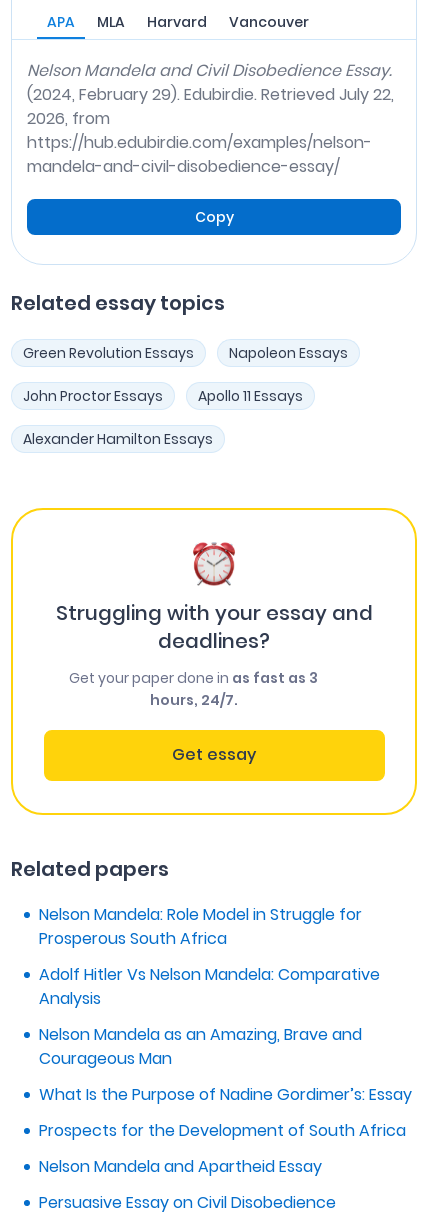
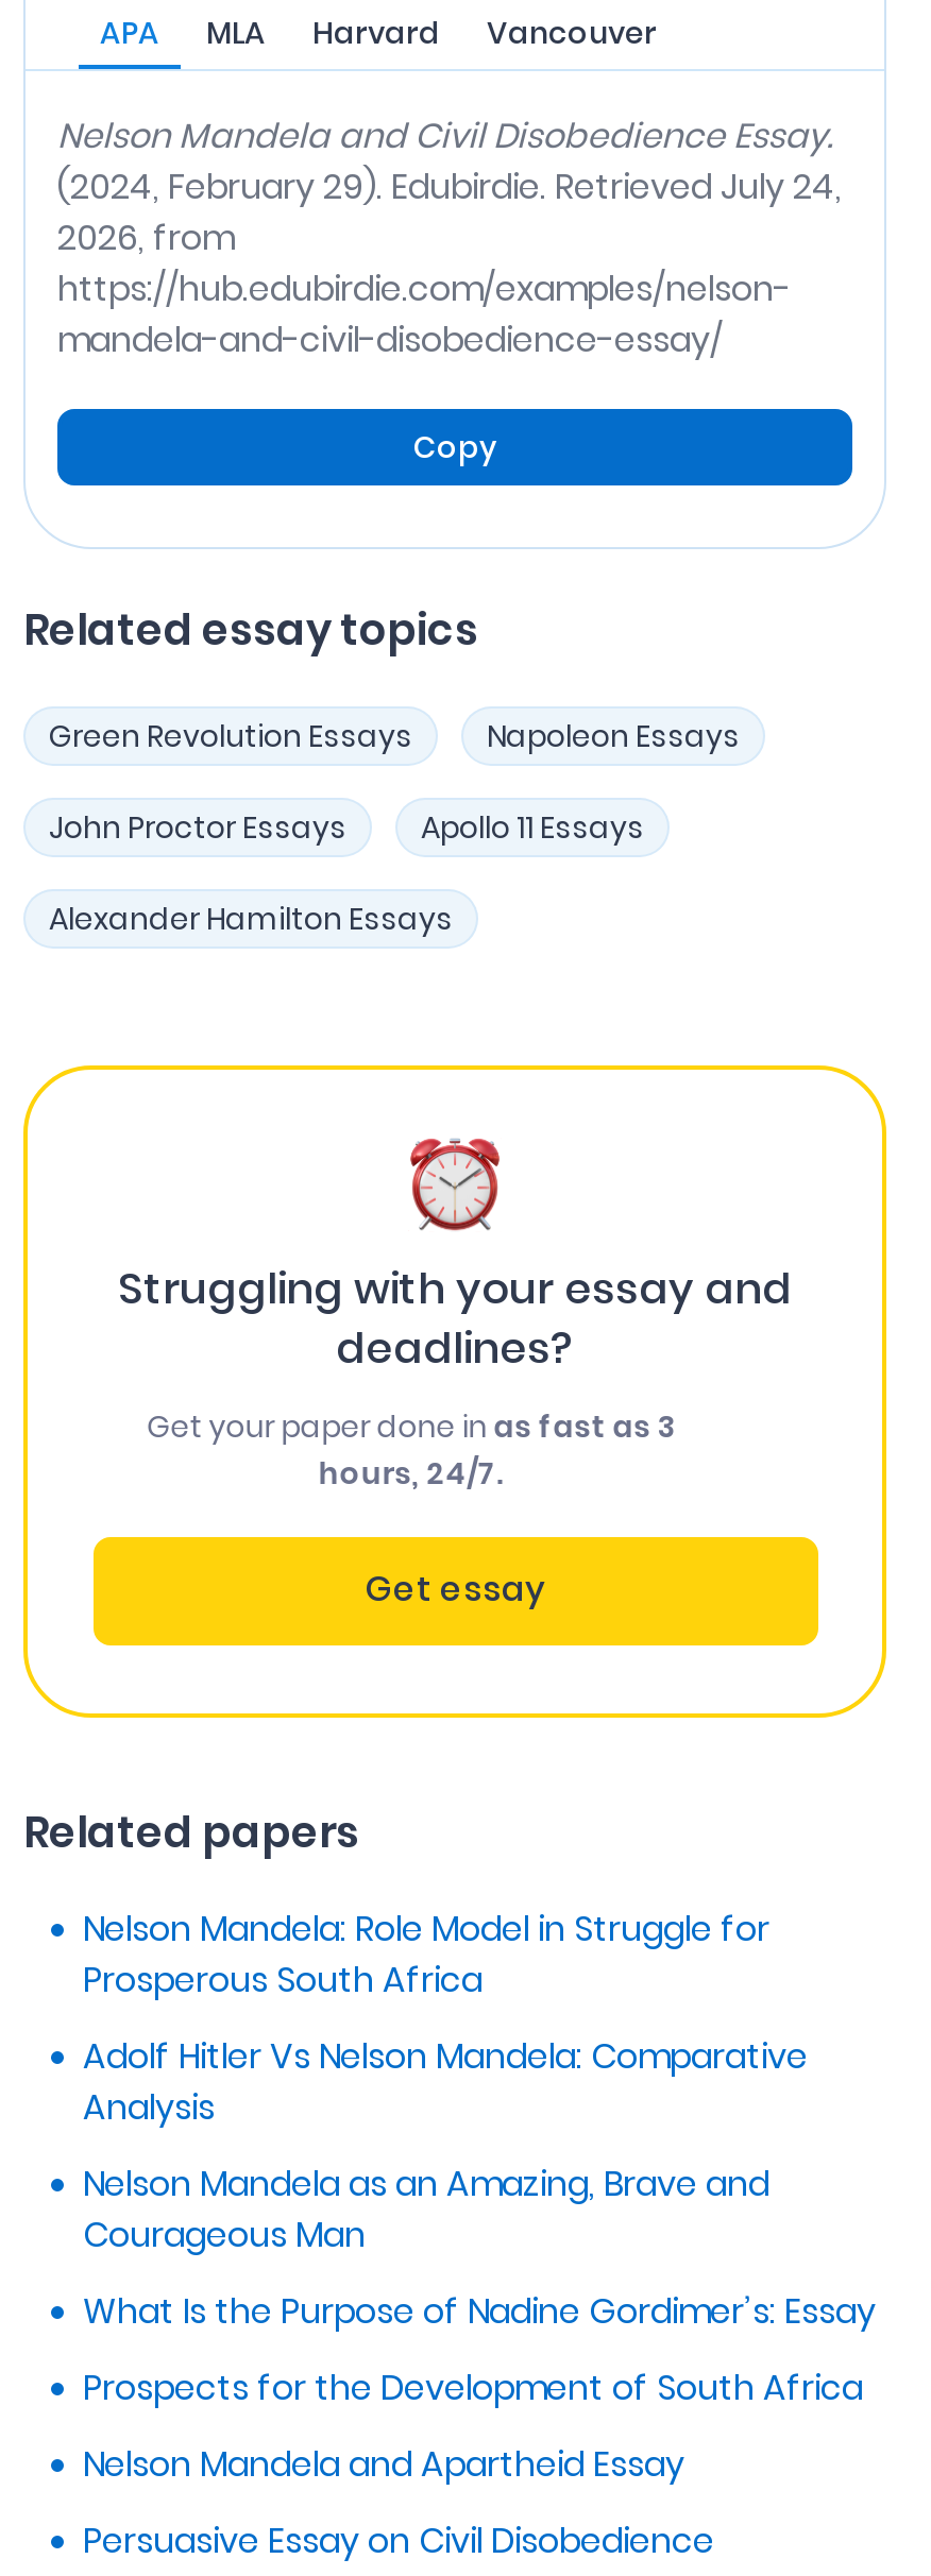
- (2024, February 29). Edubirdie. Retrieved July 22,
+ (2024, February 29). Edubirdie. Retrieved July 24,
